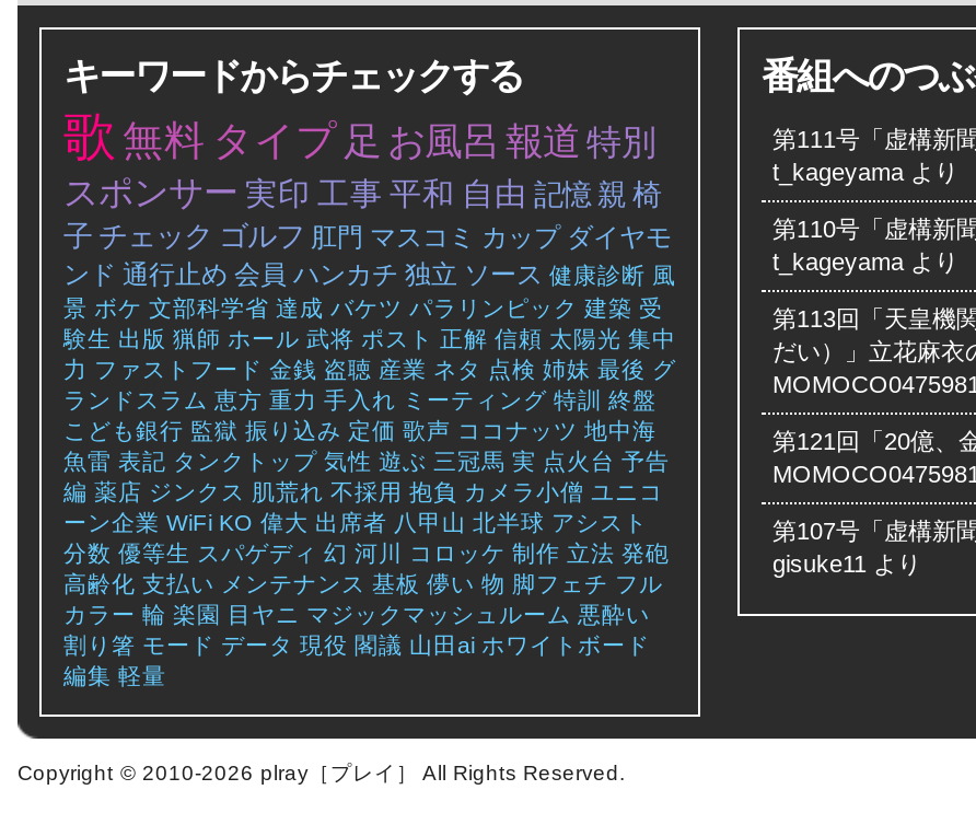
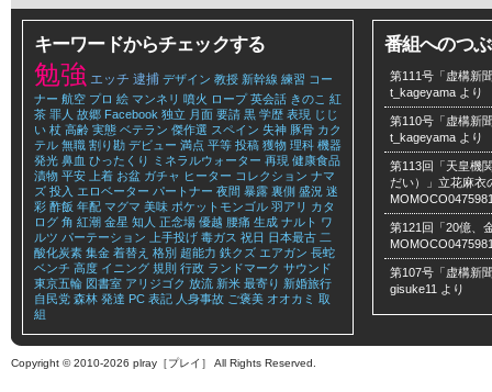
- 歌 無料 タイプ 足 お風呂 報道 特別
- スポンサー 実印 工事 平和 自由 記憶 親 椅
- 子 チェック ゴルフ 肛門 マスコミ カップ ダイヤモ
- ンド 通行止め 会員 ハンカチ 独立 ソース 健康診断 風
- 景 ボケ 文部科学省 達成 バケツ パラリンピック 建築 受
- 験生 出版 猟師 ホール 武将 ポスト 正解 信頼 太陽光 集中
- 力 ファストフード 金銭 盗聴 産業 ネタ 点検 姉妹 最後 グ
- ランドスラム 恵方 重力 手入れ ミーティング 特訓 終盤
- こども銀行 監獄 振り込み 定価 歌声 ココナッツ 地中海
- 魚雷 表記 タンクトップ 気性 遊ぶ 三冠馬 実 点火台 予告
- 編 薬店 ジンクス 肌荒れ 不採用 抱負 カメラ小僧 ユニコ
- ーン企業 WiFi KO 偉大 出席者 八甲山 北半球 アシスト
- 分数 優等生 スパゲディ 幻 河川 コロッケ 制作 立法 発砲
- 高齢化 支払い メンテナンス 基板 儚い 物 脚フェチ フル
- カラー 輪 楽園 目ヤニ マジックマッシュルーム 悪酔い
- 割り箸 モード データ 現役 閣議 山田ai ホワイトボード
- 編集 軽量
+ 勉強 エッチ 逮捕 デザイン 教授 新幹線 練習 コー
+ ナー 航空 プロ 絵 マンネリ 噴火 ロープ 英会話 きのこ 紅
+ 茶 罪人 故郷 Facebook 独立 月面 要請 黒 学歴 表現 じじ
+ い 杖 高齢 実態 ベテラン 傑作選 スペイン 失神 豚骨 カク
+ テル 無職 割り勘 デビュー 満点 平等 投稿 獲物 理科 機器
+ 発光 鼻血 ひったくり ミネラルウォーター 再現 健康食品
+ 漬物 平安 上着 お盆 ガチャ ヒーター コレクション ナマ
+ ズ 投入 エロベーター パートナー 夜間 暴露 裏側 盛況 迷
+ 彩 酢飯 年配 マグマ 美味 ポケットモンゴル 羽アリ カタ
+ ログ 角 紅潮 金星 知人 正念場 優越 腰痛 生成 ナルト ワ
+ ルツ パーテーション 上手投げ 毒ガス 祝日 日本最古 二
+ 酸化炭素 集金 着替え 格別 超能力 鉄クズ エアガン 長蛇
+ ベンチ 高度 イニング 規則 行政 ランドマーク サウンド
+ 東京五輪 図書室 アリジゴク 放流 新米 最寄り 新婚旅行
+ 自民党 森林 発達 PC 表記 人身事故 ご褒美 オオカミ 取
+ 組
